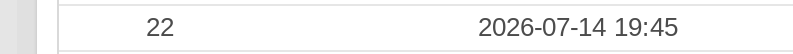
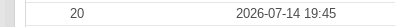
- 22
+ 20
